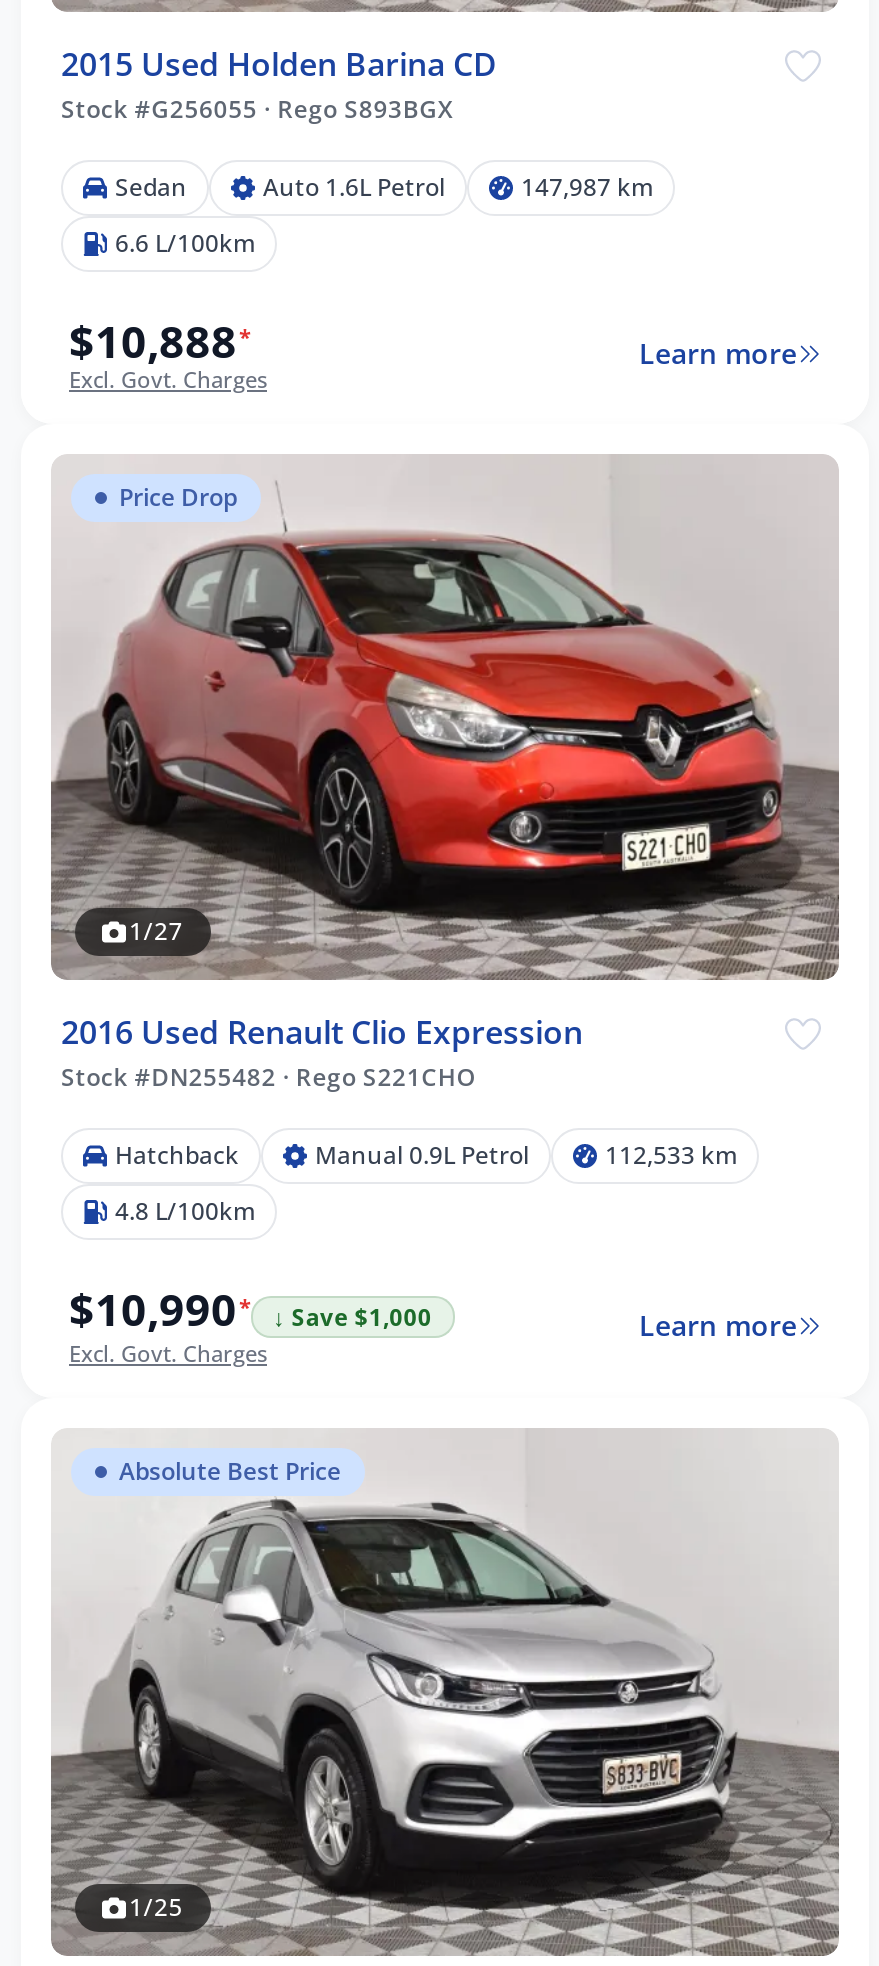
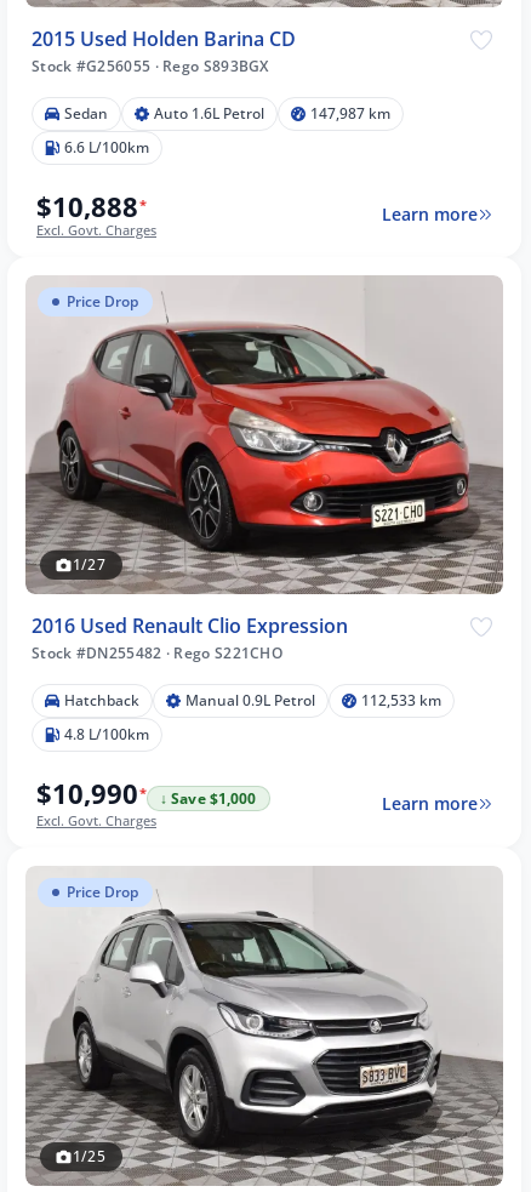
- Absolute Best Price
+ Price Drop
